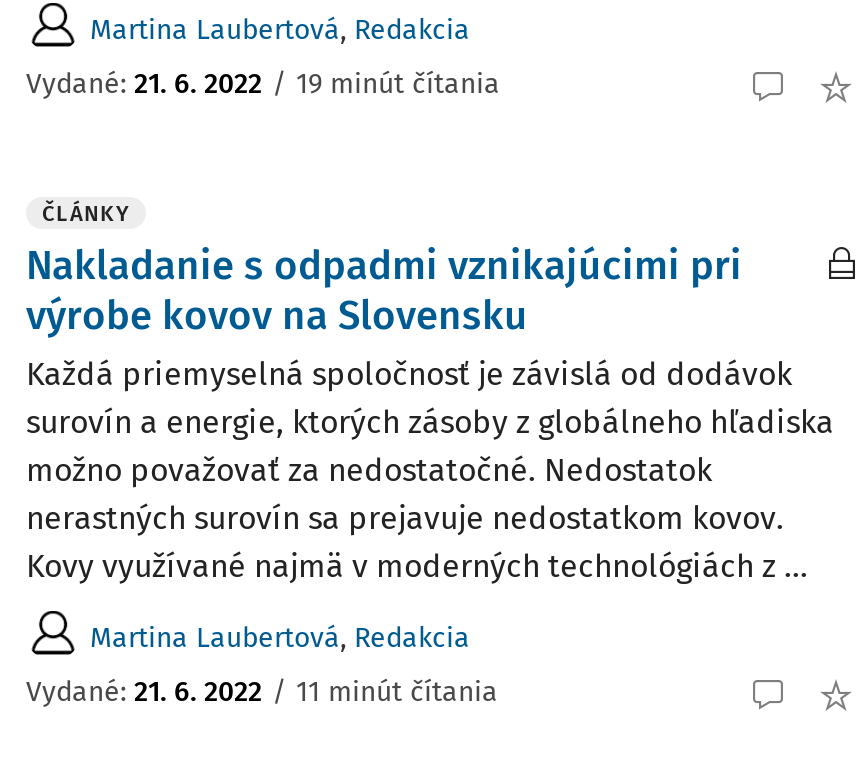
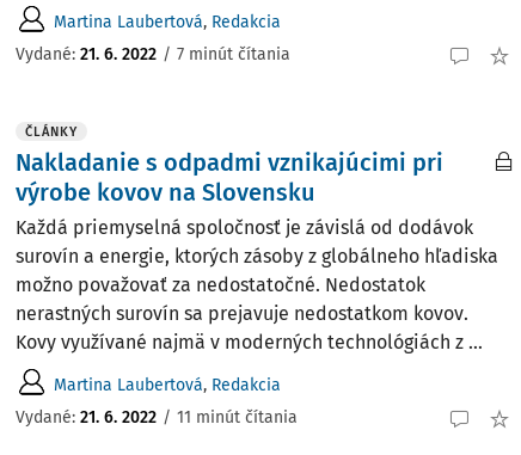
- Vydané: 21. 6. 2022 / 19 minút čítania
+ Vydané: 21. 6. 2022 / 7 minút čítania
